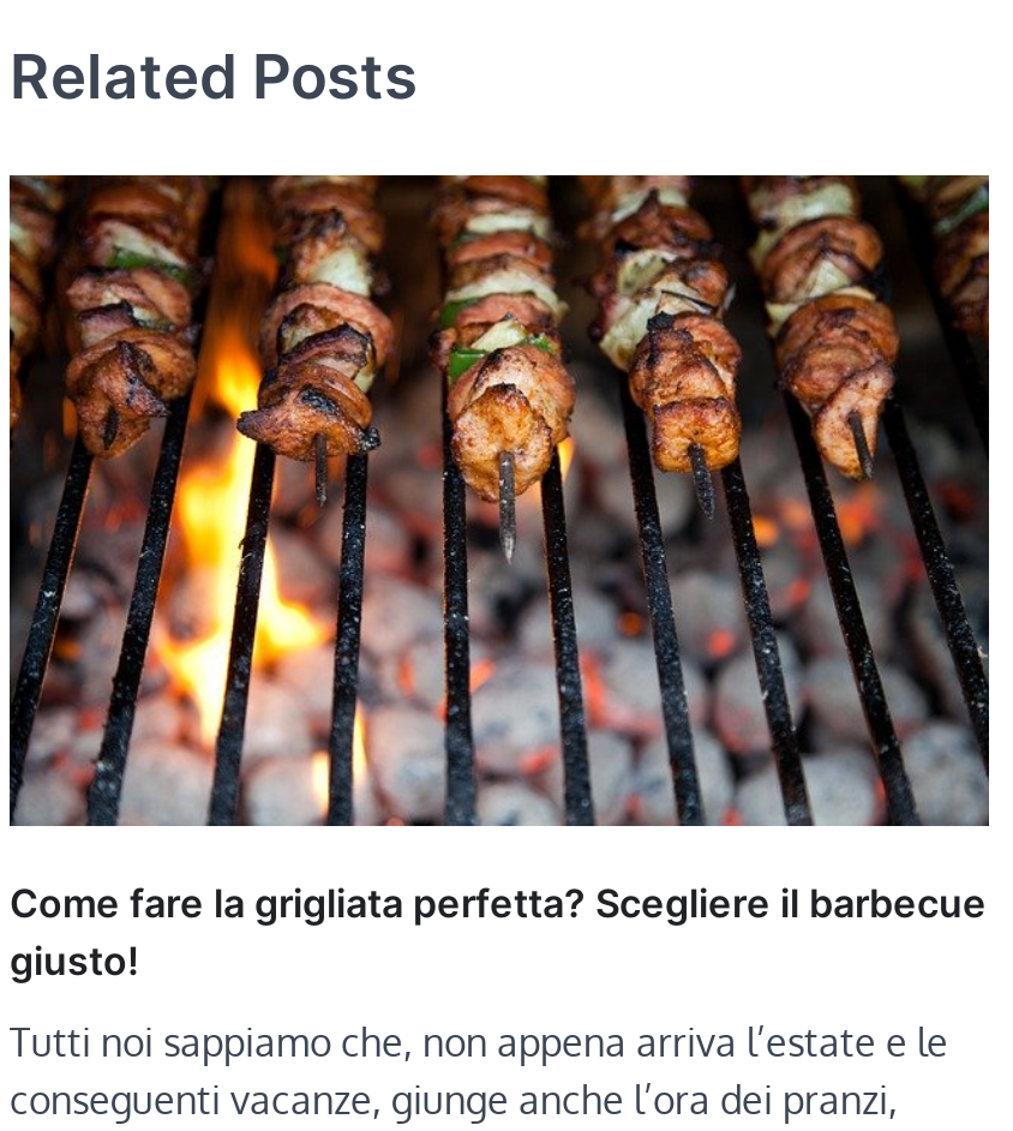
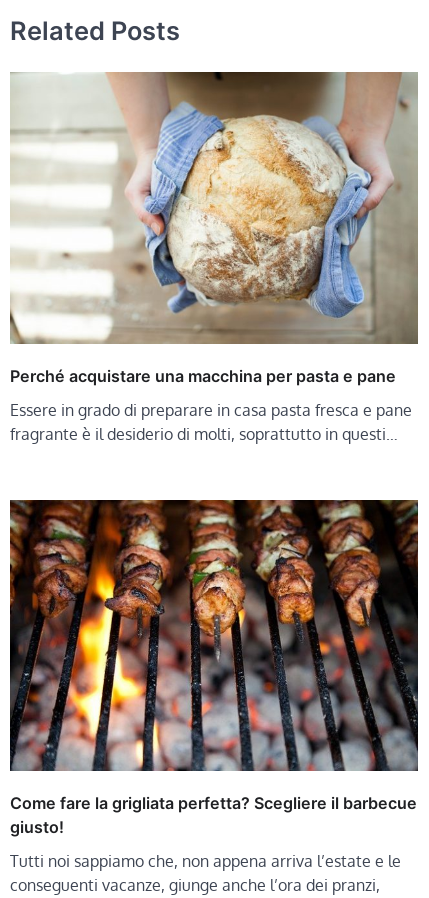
+ [image]
+ Perché acquistare una macchina per pasta e pane
+ Essere in grado di preparare in casa pasta fresca e pane
+ fragrante è il desiderio di molti, soprattutto in questi…
